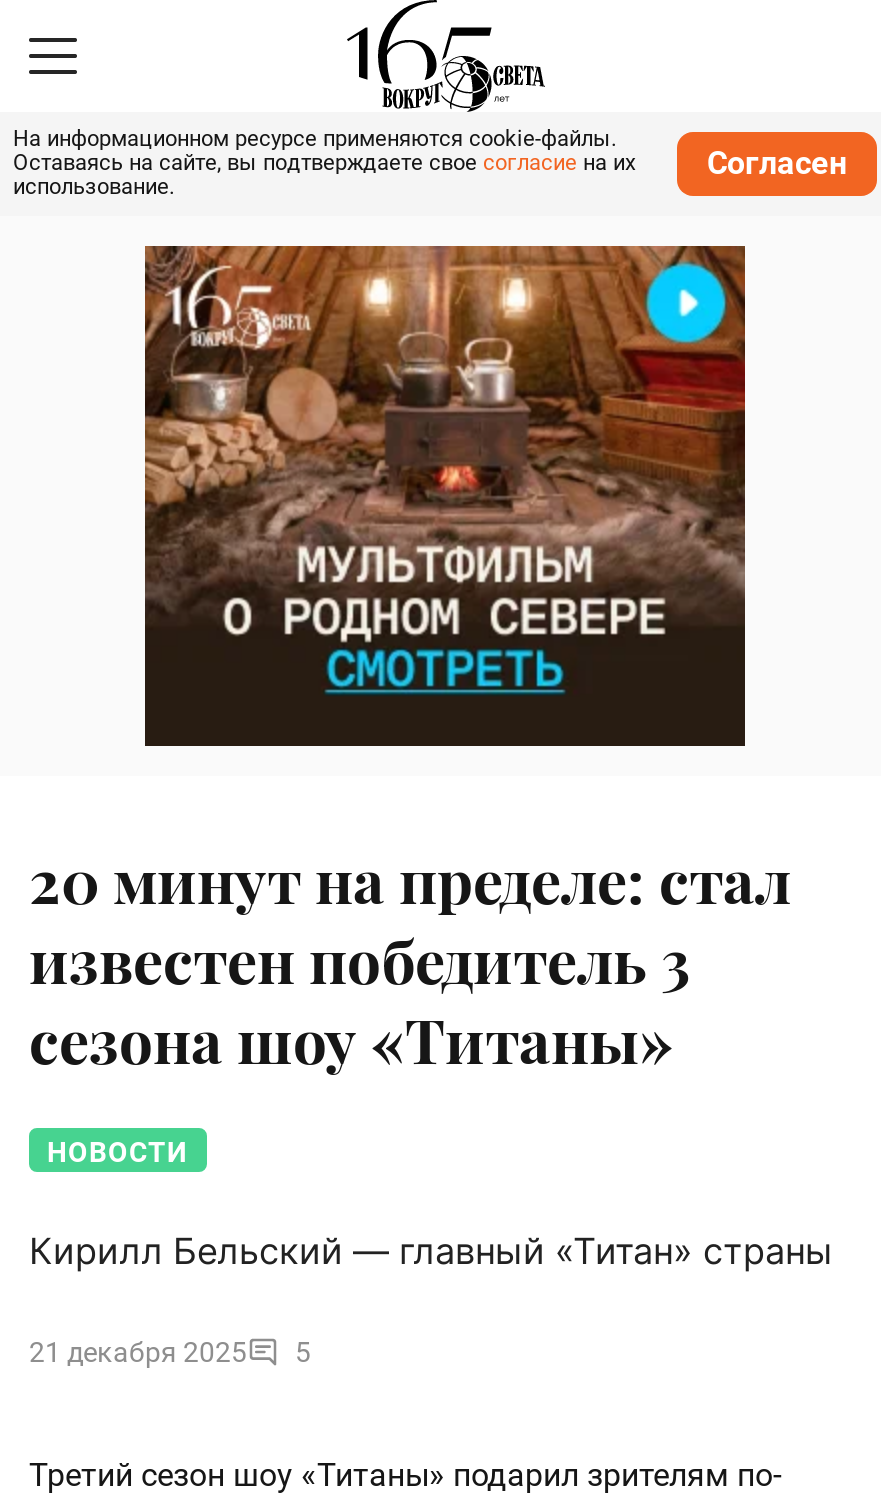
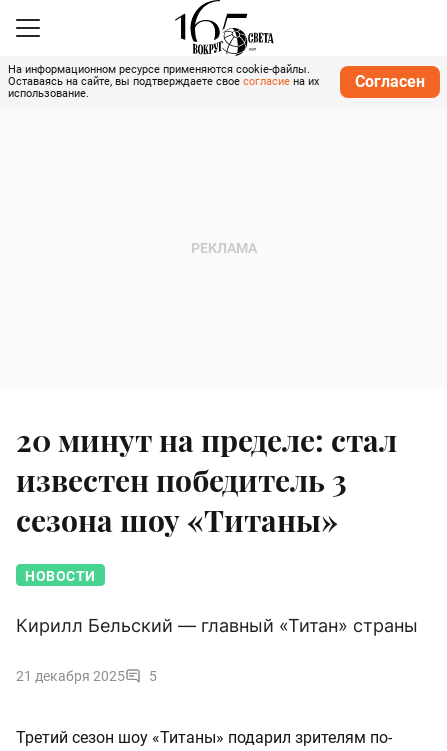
- [image]
